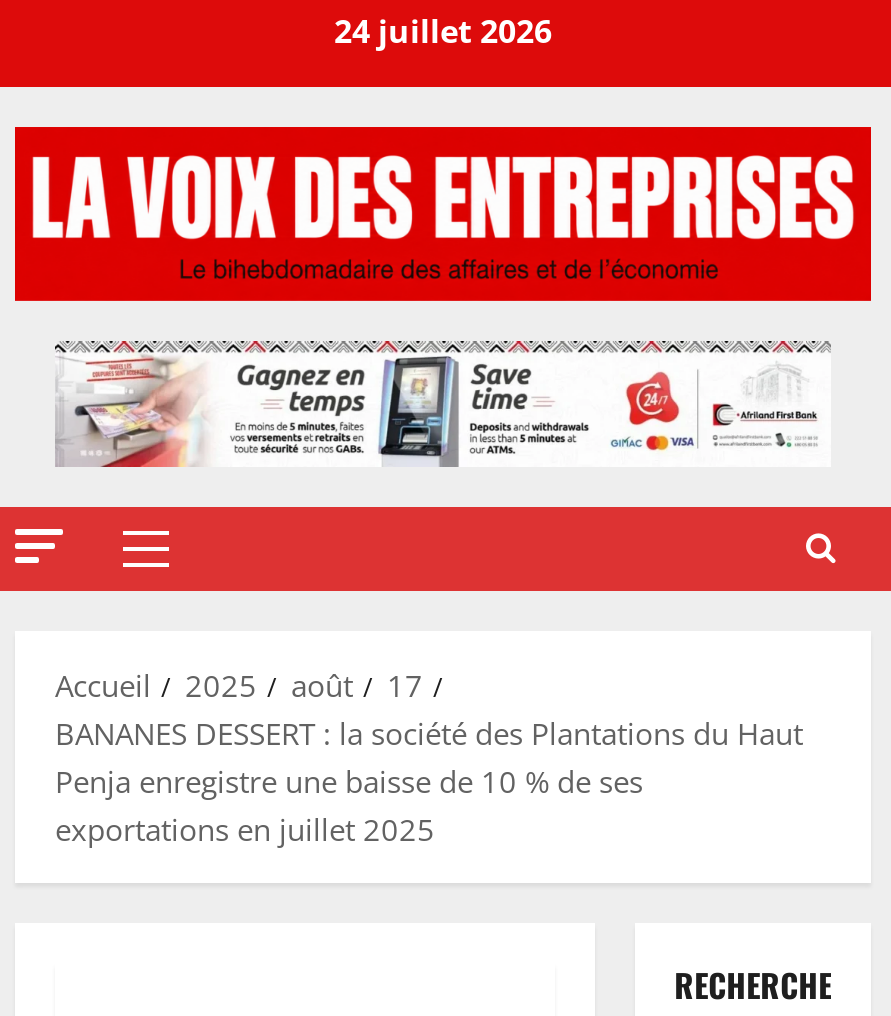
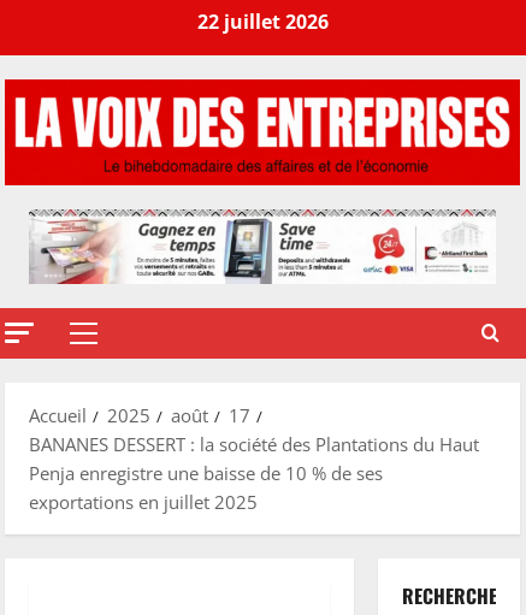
- 24 juillet 2026
+ 22 juillet 2026
